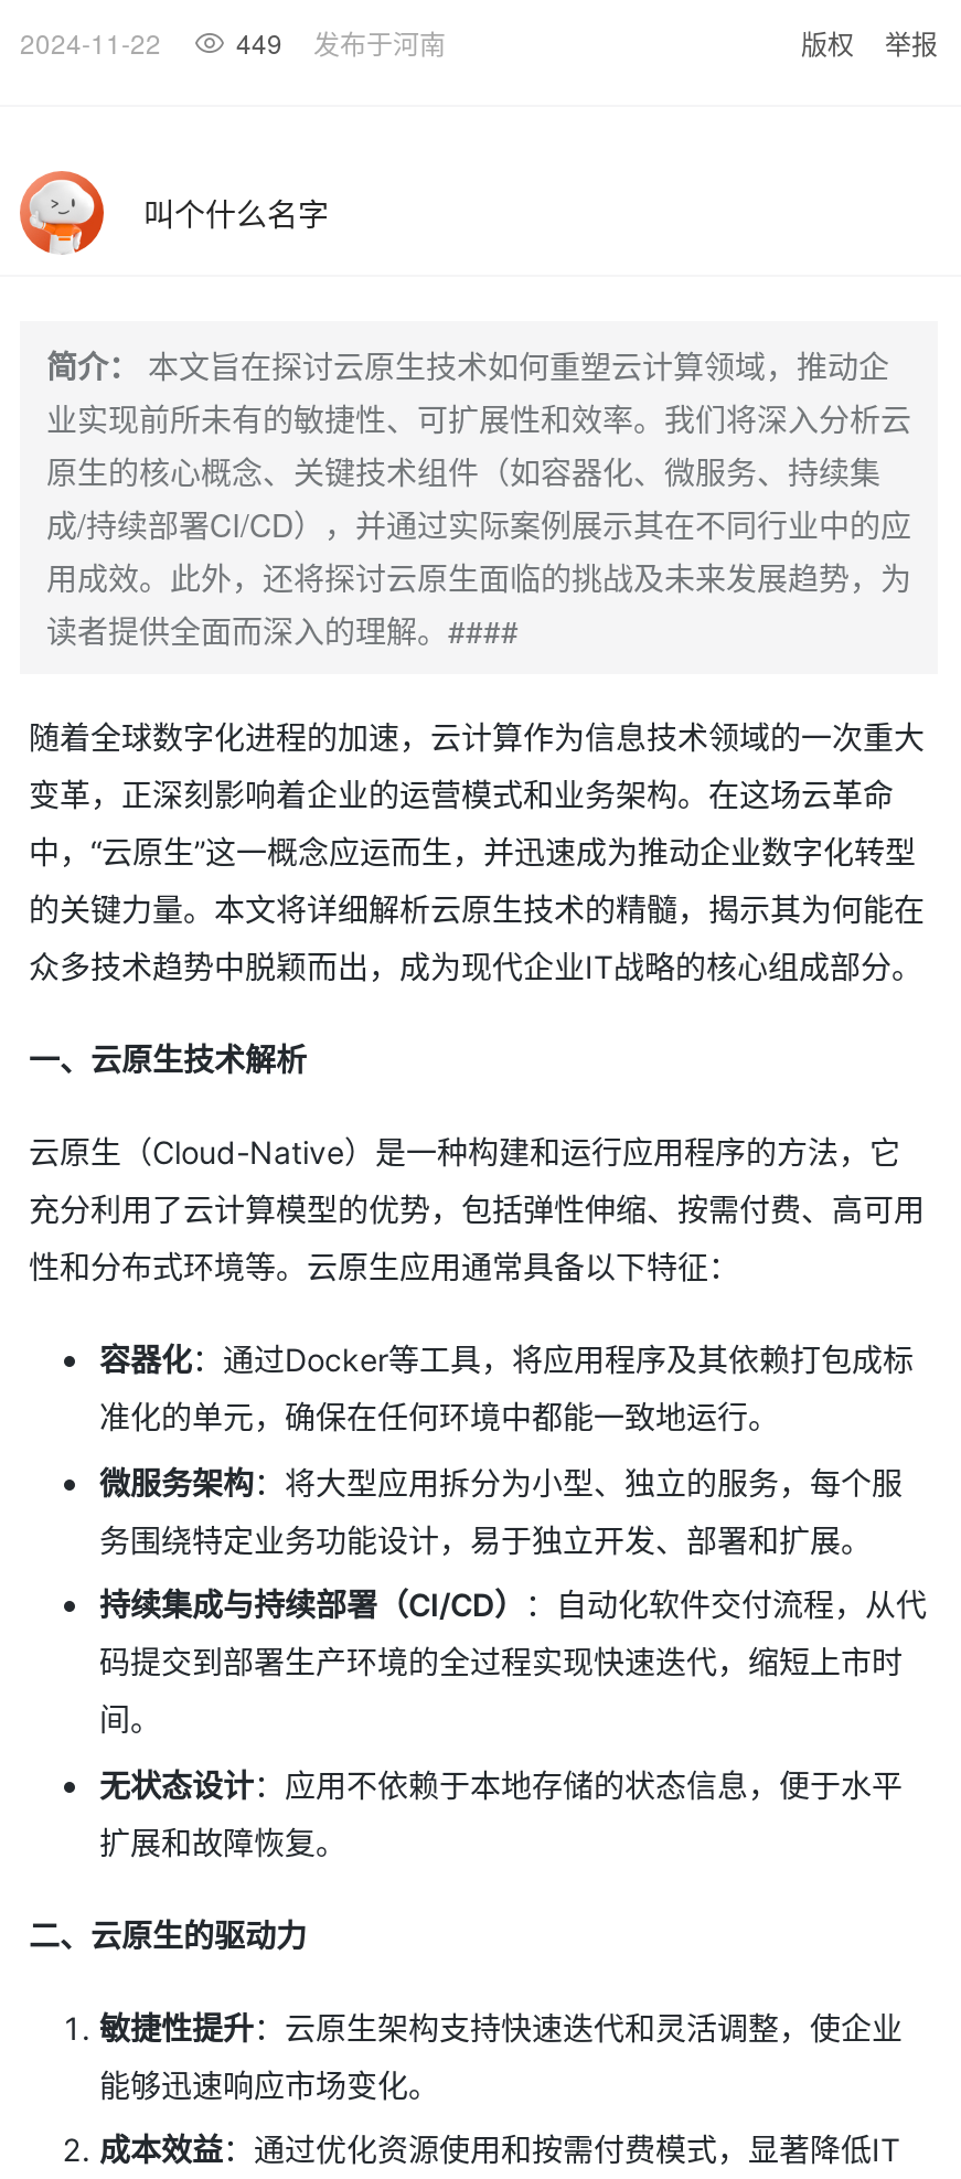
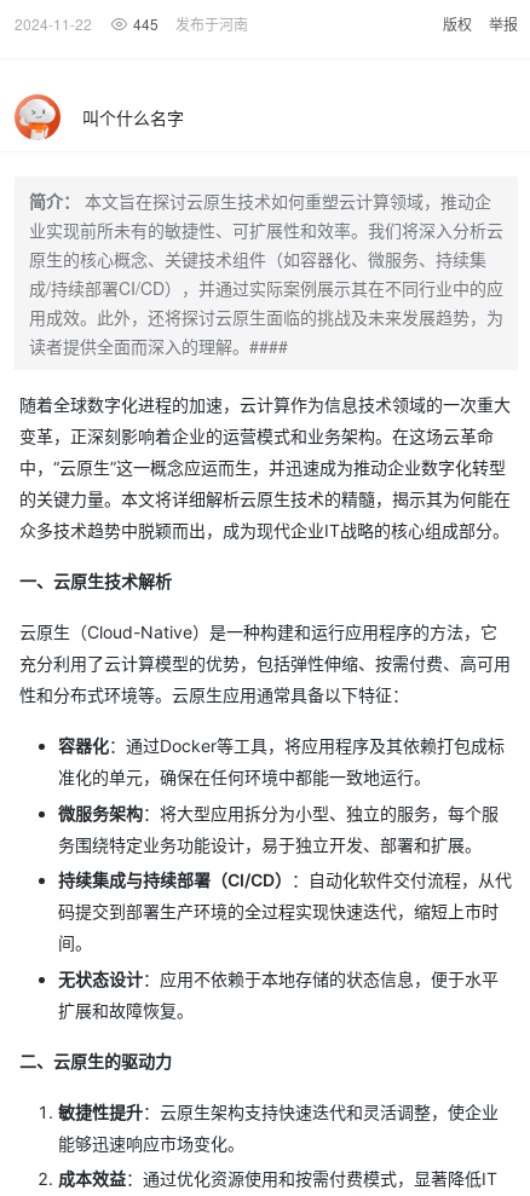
- 2024-11-22 449 发布于河南
+ 2024-11-22 445 发布于河南
